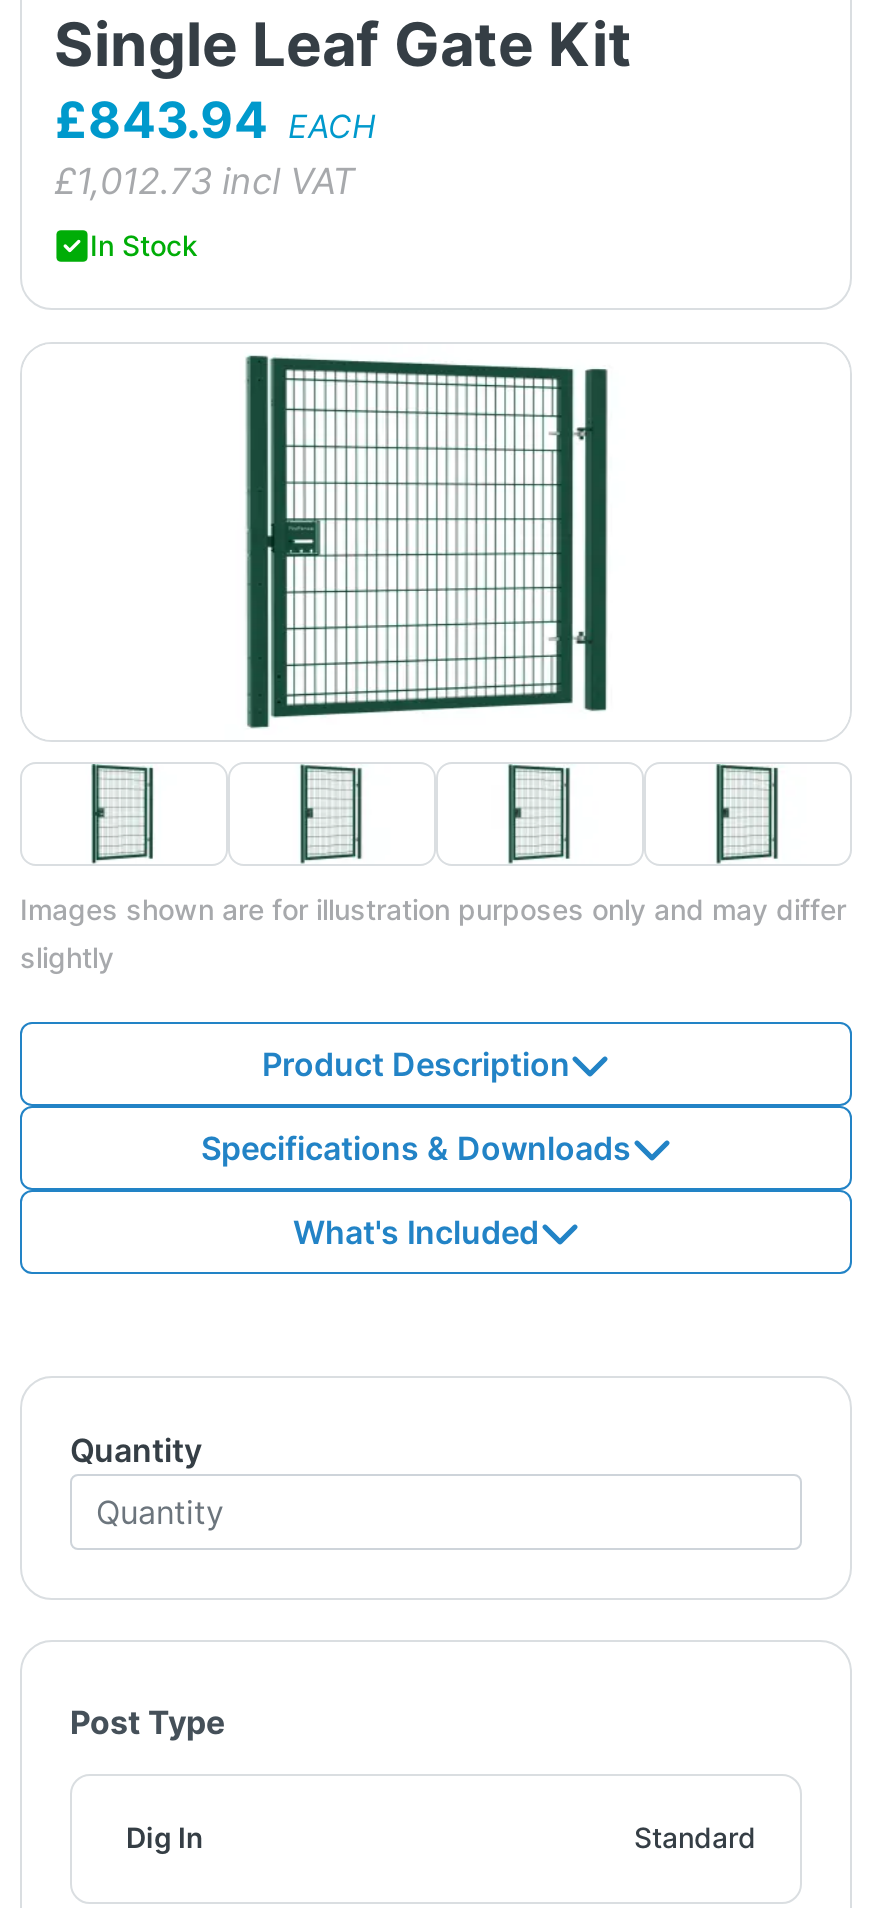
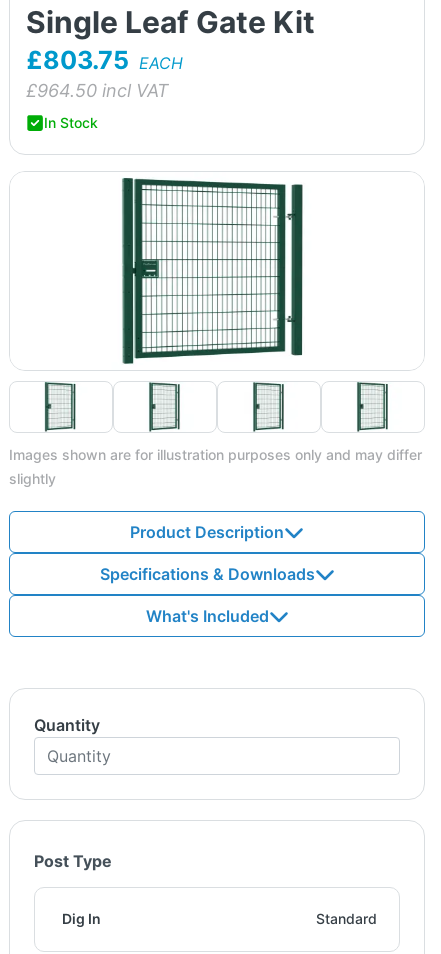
- £843.94 EACH
+ £803.75 EACH

- £1,012.73 incl VAT
+ £964.50 incl VAT
